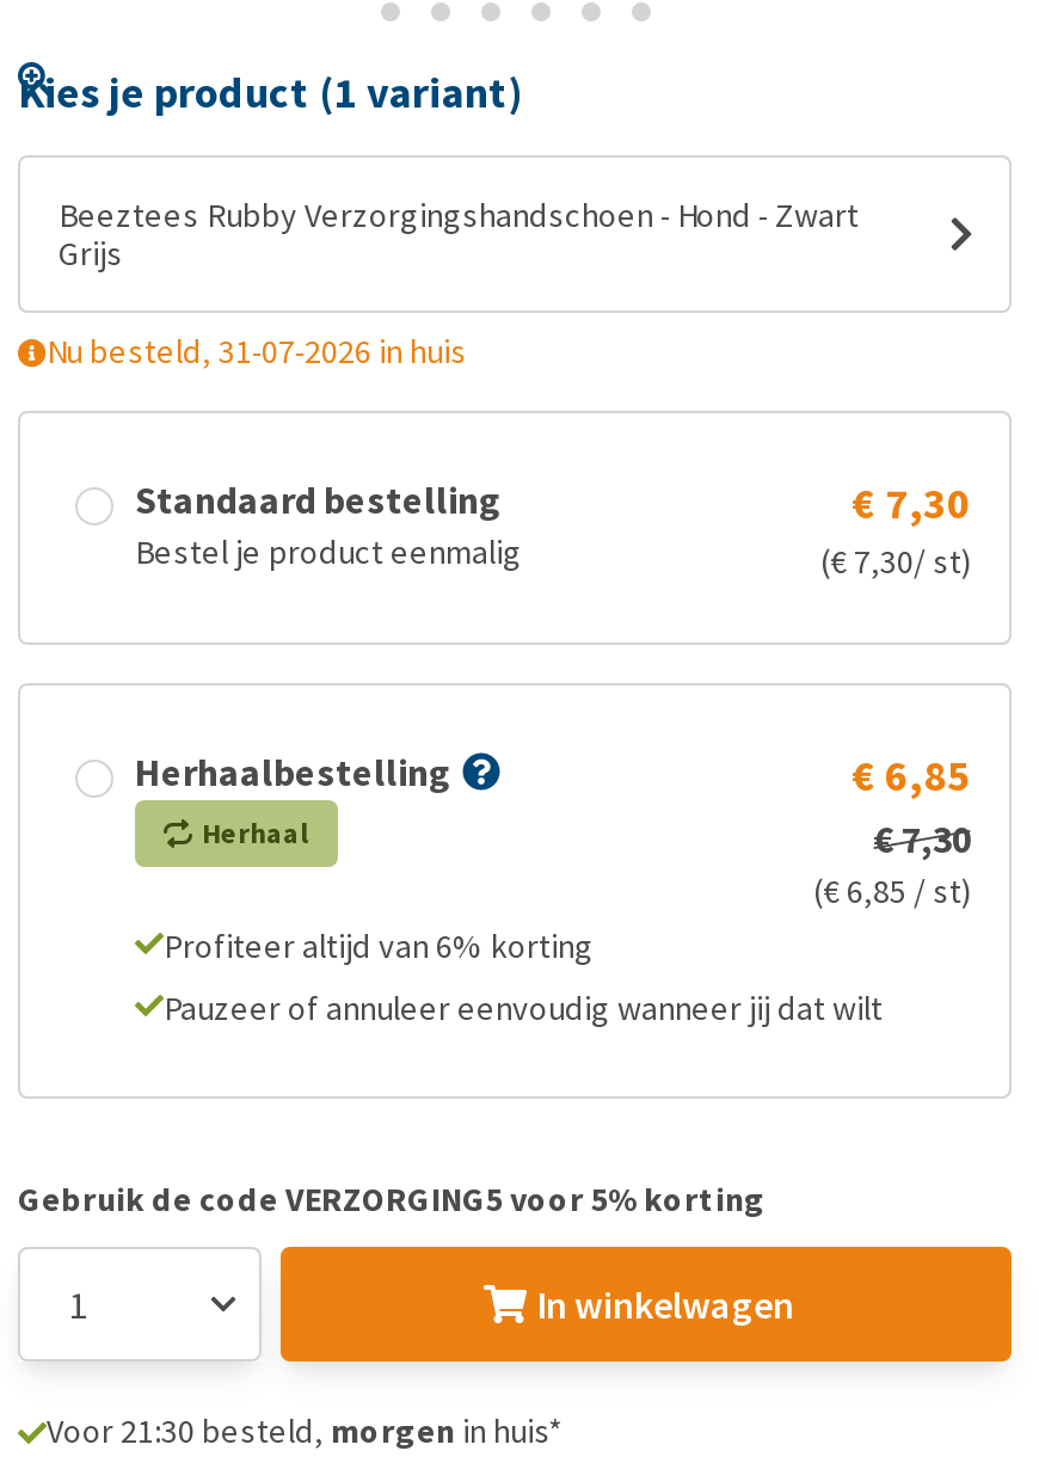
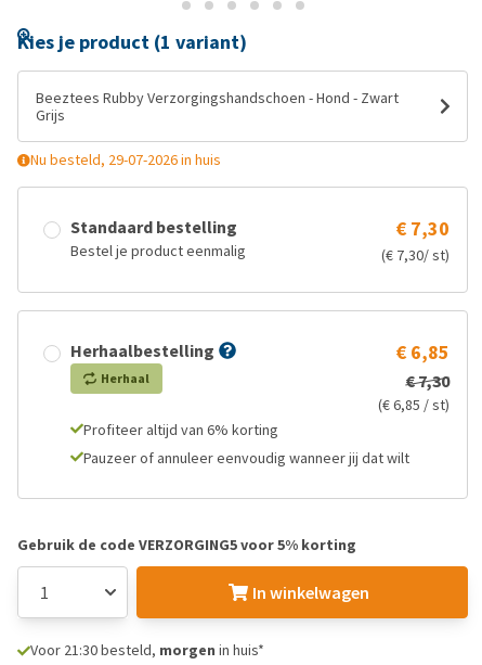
- Nu besteld, 31-07-2026 in huis
+ Nu besteld, 29-07-2026 in huis
